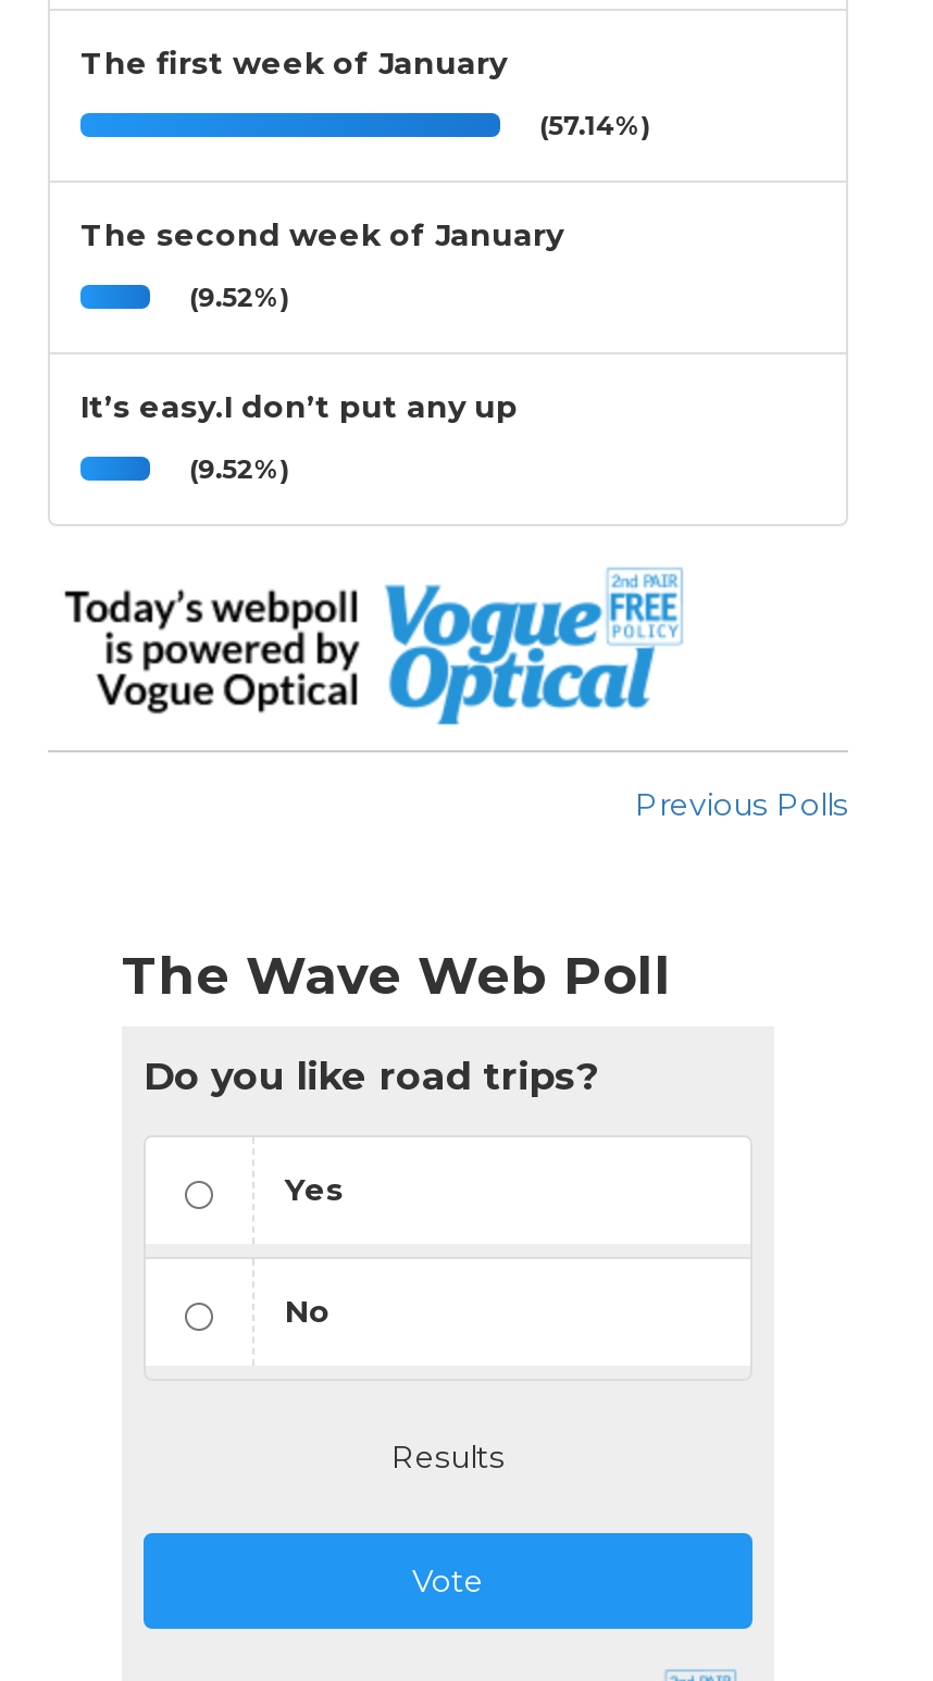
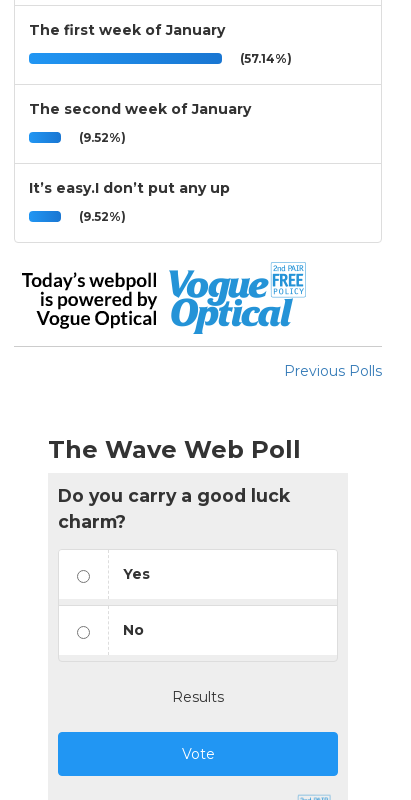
- Do you like road trips?
+ Do you carry a good luck
+ charm?
